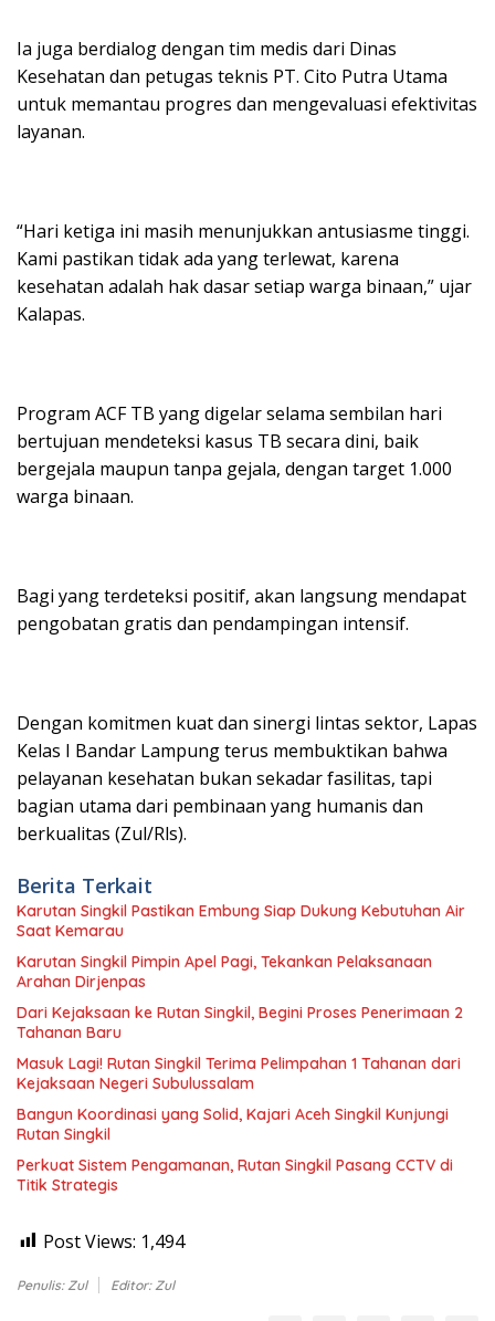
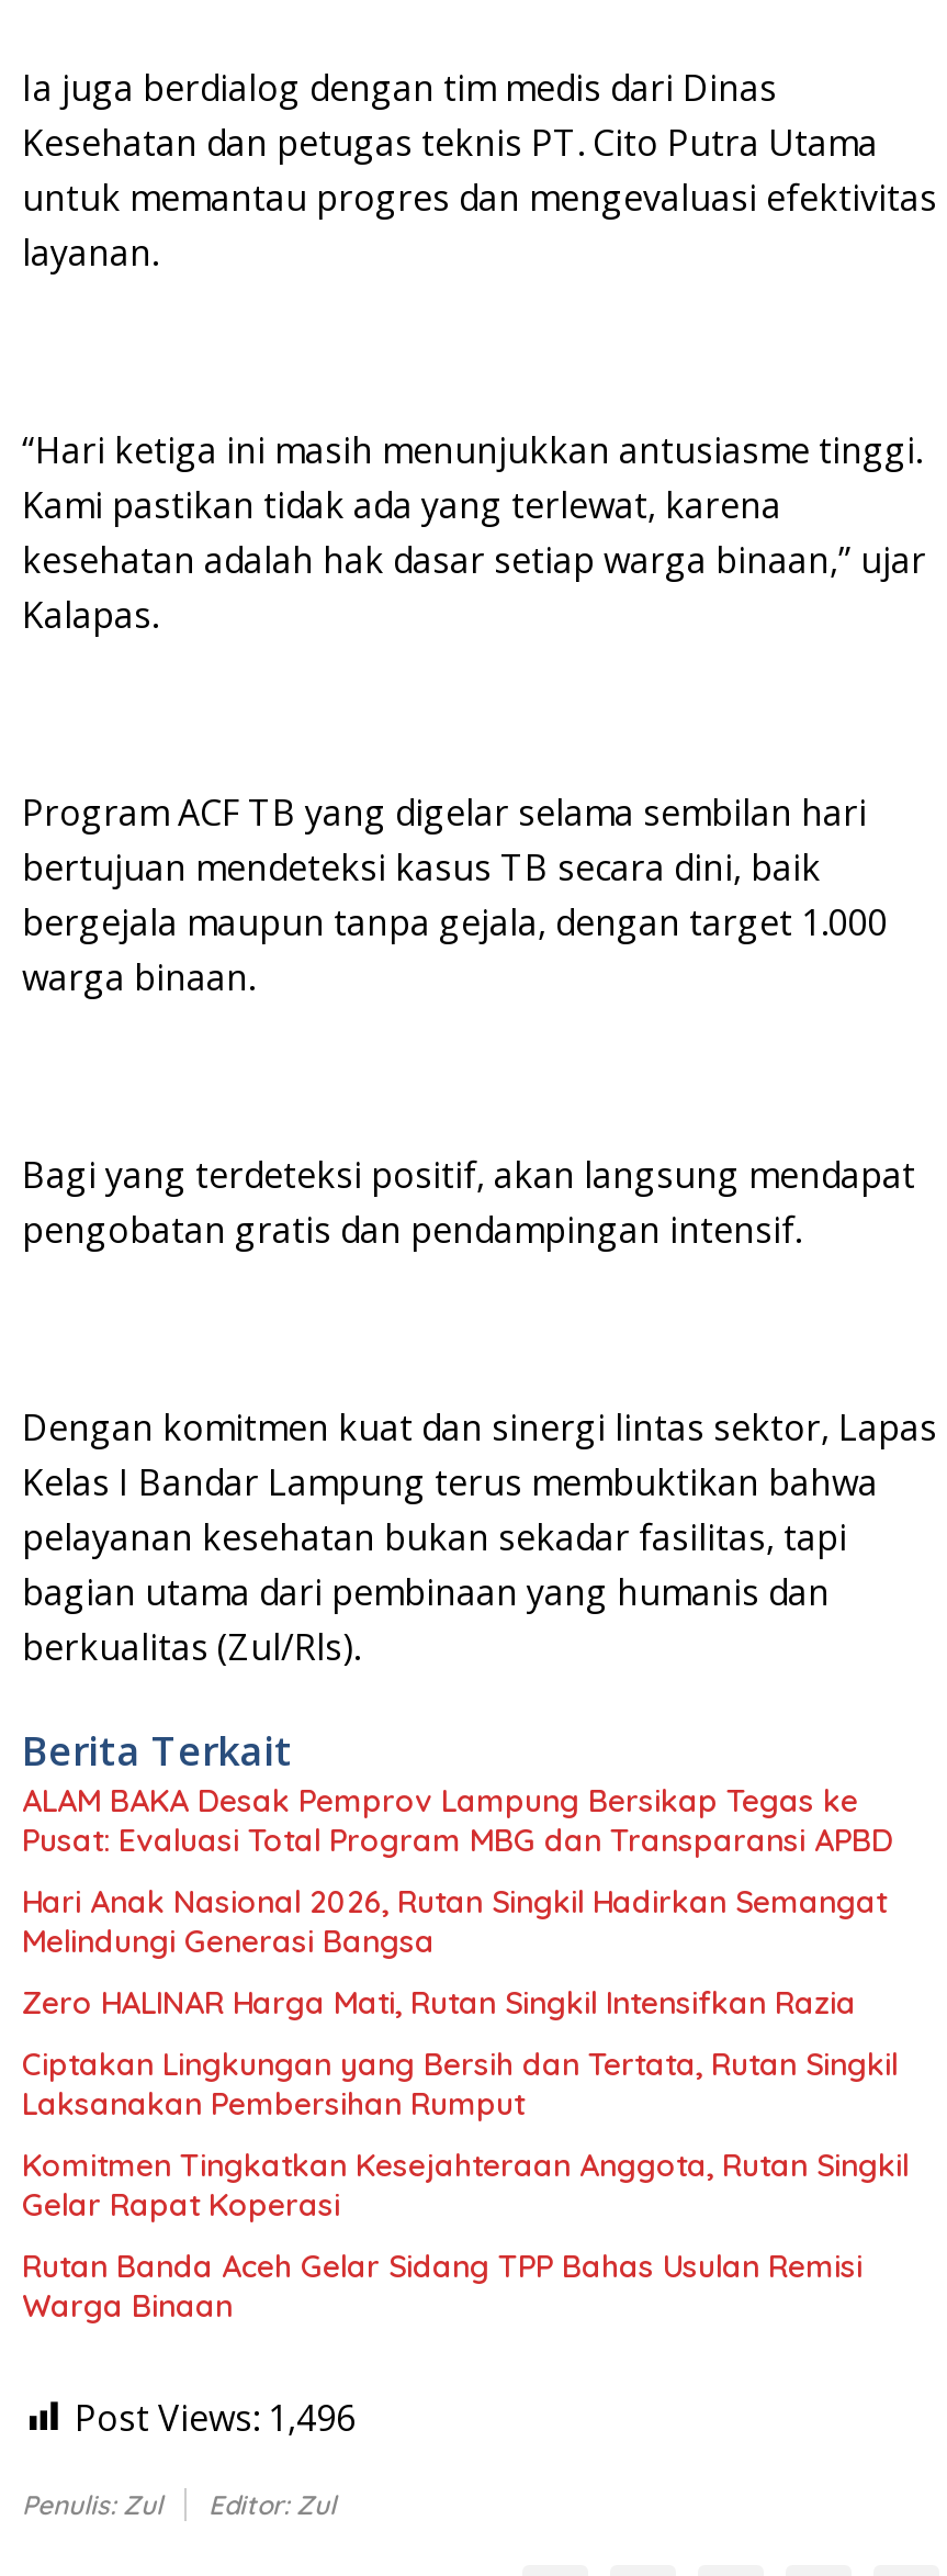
- Karutan Singkil Pastikan Embung Siap Dukung Kebutuhan Air
- Saat Kemarau
+ ALAM BAKA Desak Pemprov Lampung Bersikap Tegas ke
+ Pusat: Evaluasi Total Program MBG dan Transparansi APBD

- Karutan Singkil Pimpin Apel Pagi, Tekankan Pelaksanaan
- Arahan Dirjenpas
+ Hari Anak Nasional 2026, Rutan Singkil Hadirkan Semangat
+ Melindungi Generasi Bangsa

- Dari Kejaksaan ke Rutan Singkil, Begini Proses Penerimaan 2
- Tahanan Baru
+ Zero HALINAR Harga Mati, Rutan Singkil Intensifkan Razia

- Masuk Lagi! Rutan Singkil Terima Pelimpahan 1 Tahanan dari
- Kejaksaan Negeri Subulussalam
+ Ciptakan Lingkungan yang Bersih dan Tertata, Rutan Singkil
+ Laksanakan Pembersihan Rumput

- Bangun Koordinasi yang Solid, Kajari Aceh Singkil Kunjungi
- Rutan Singkil
+ Komitmen Tingkatkan Kesejahteraan Anggota, Rutan Singkil
+ Gelar Rapat Koperasi

- Perkuat Sistem Pengamanan, Rutan Singkil Pasang CCTV di
- Titik Strategis
+ Rutan Banda Aceh Gelar Sidang TPP Bahas Usulan Remisi
+ Warga Binaan

- Post Views: 1,494
+ Post Views: 1,496
